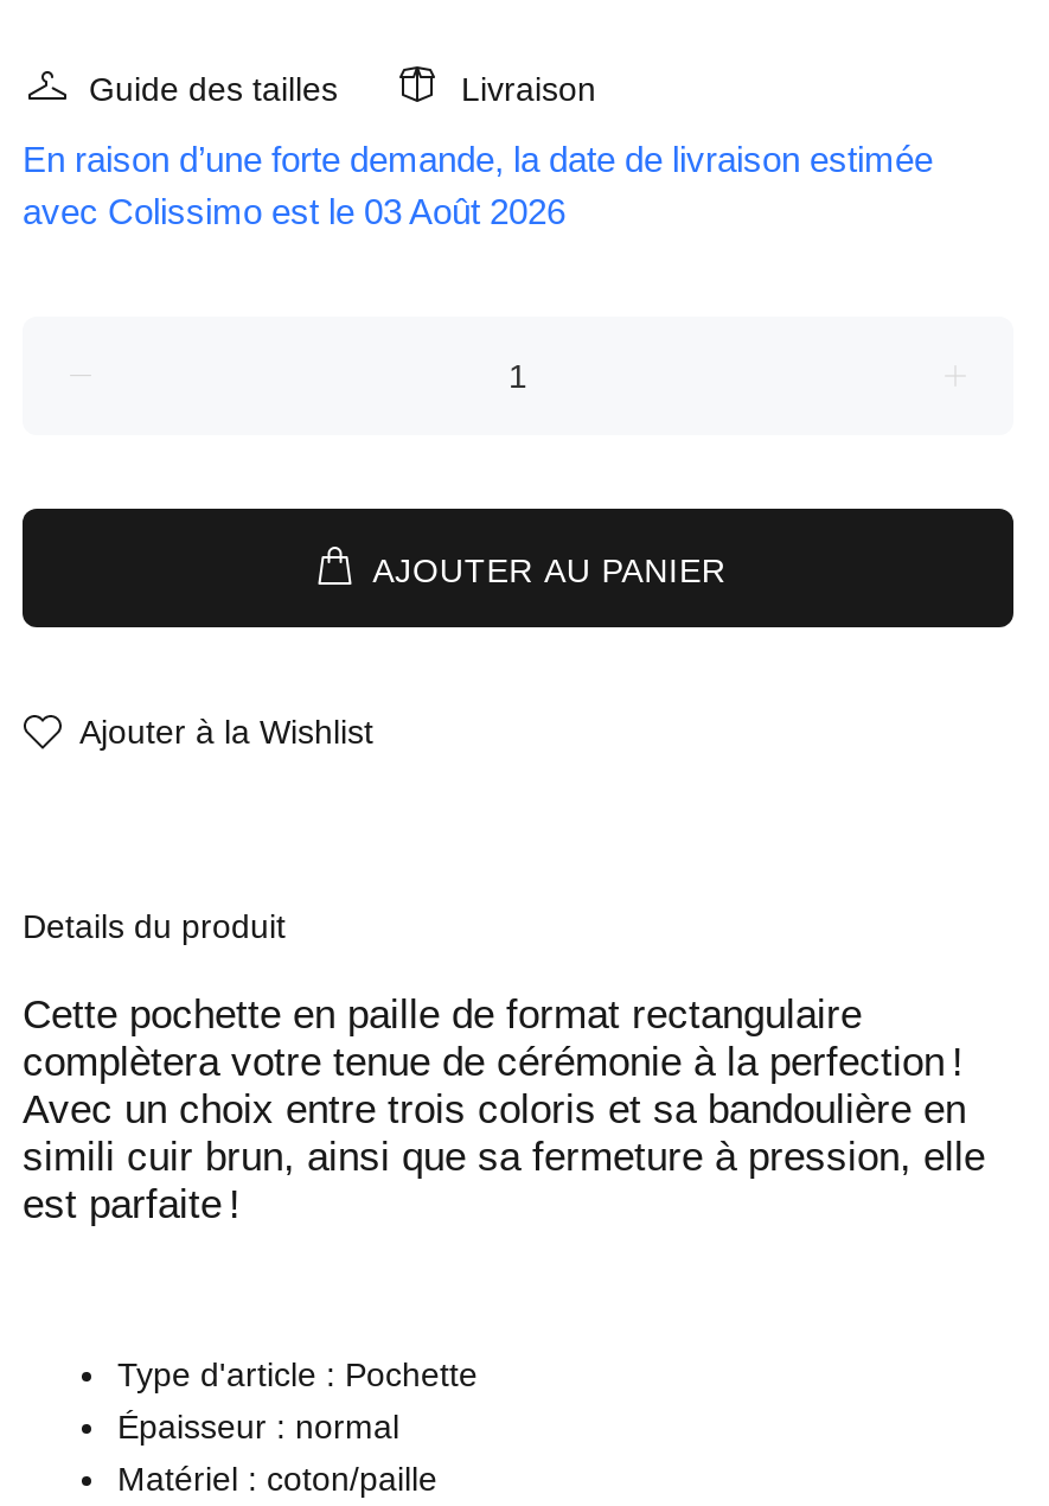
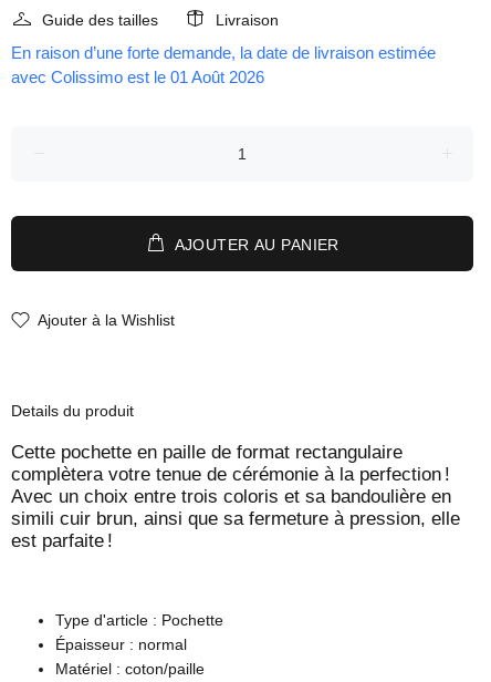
- avec Colissimo est le 03 Août 2026
+ avec Colissimo est le 01 Août 2026
